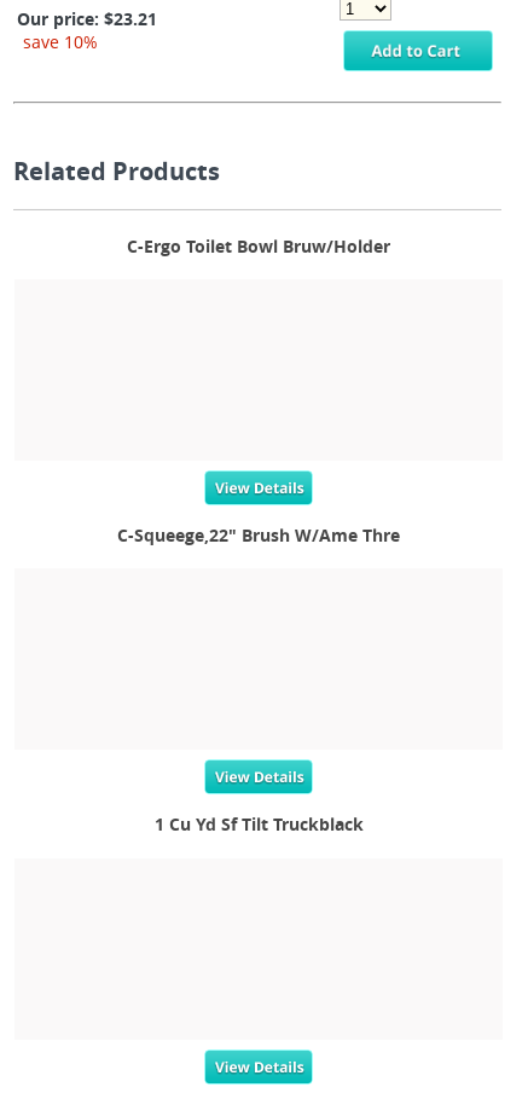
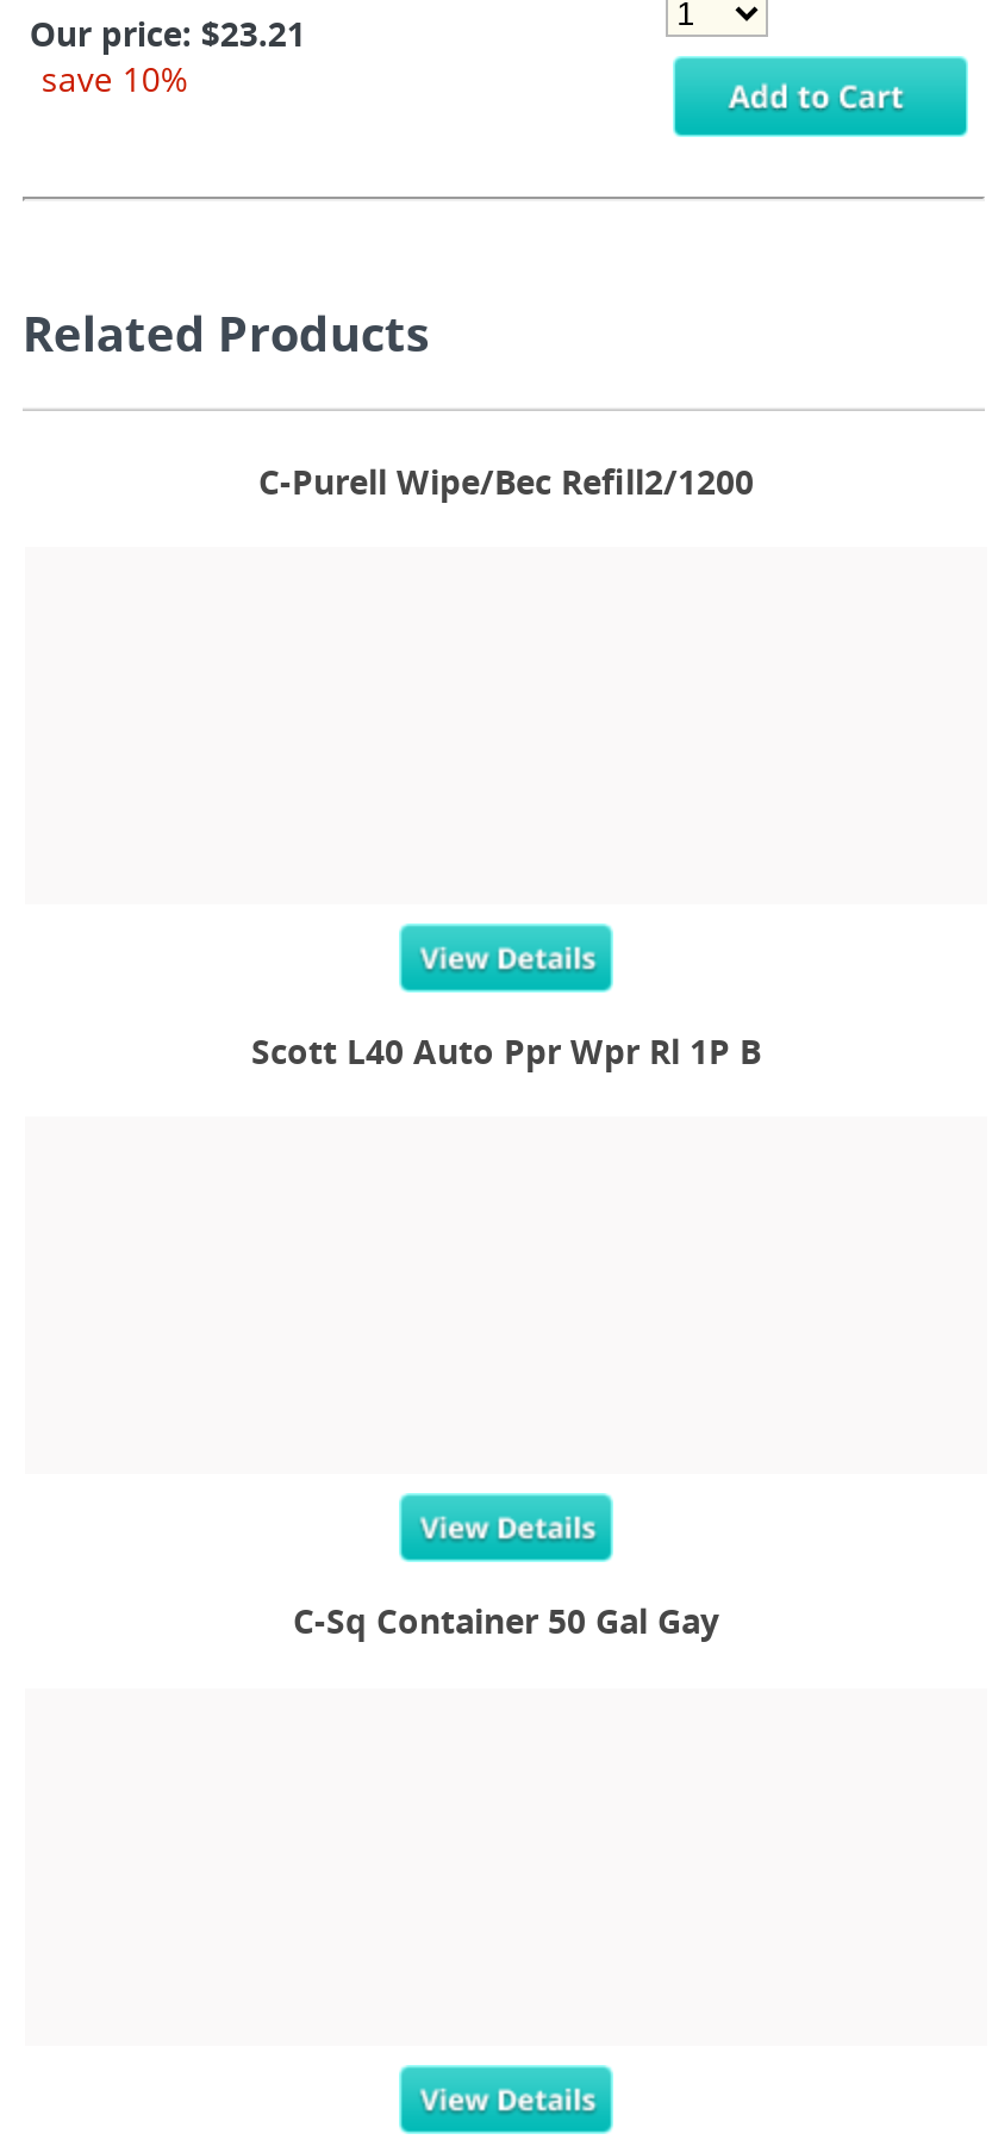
- C-Ergo Toilet Bowl Bruw/Holder
+ C-Purell Wipe/Bec Refill2/1200

- C-Squeege,22" Brush W/Ame Thre
+ Scott L40 Auto Ppr Wpr Rl 1P B

- 1 Cu Yd Sf Tilt Truckblack
+ C-Sq Container 50 Gal Gay
